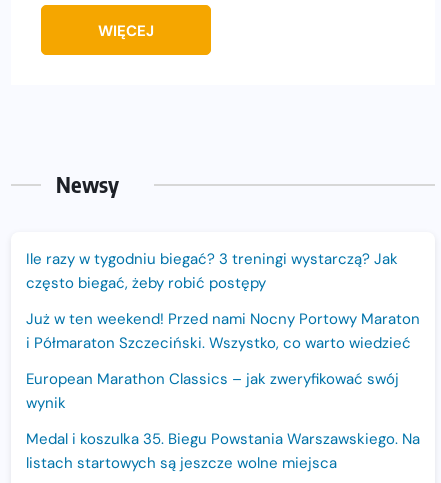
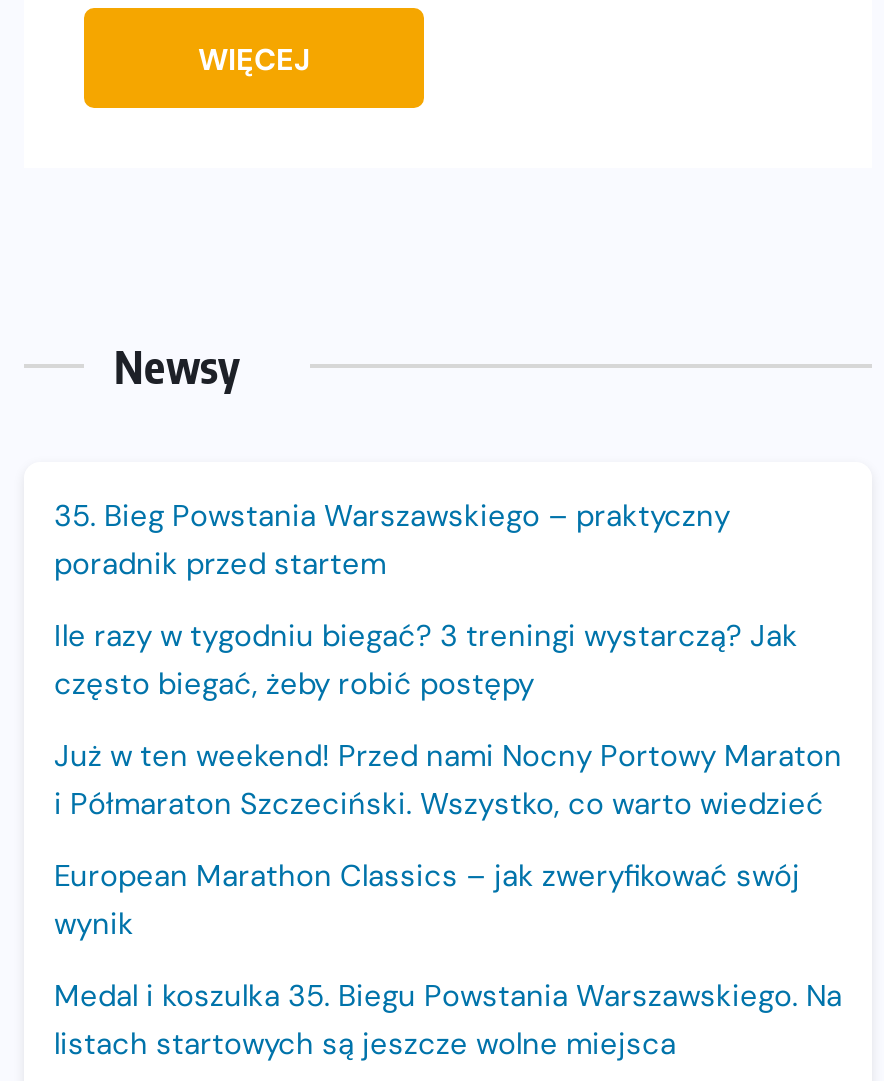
+ 35. Bieg Powstania Warszawskiego – praktyczny
+ poradnik przed startem
